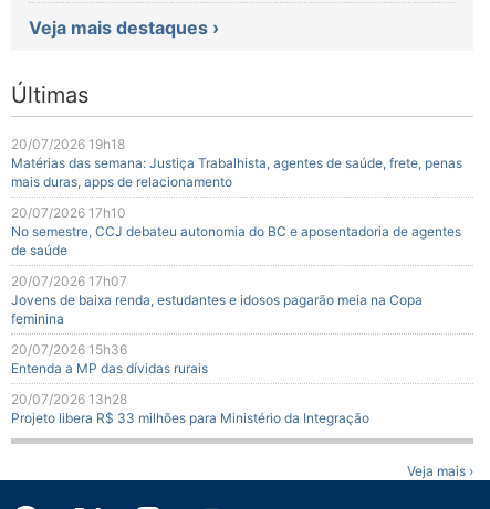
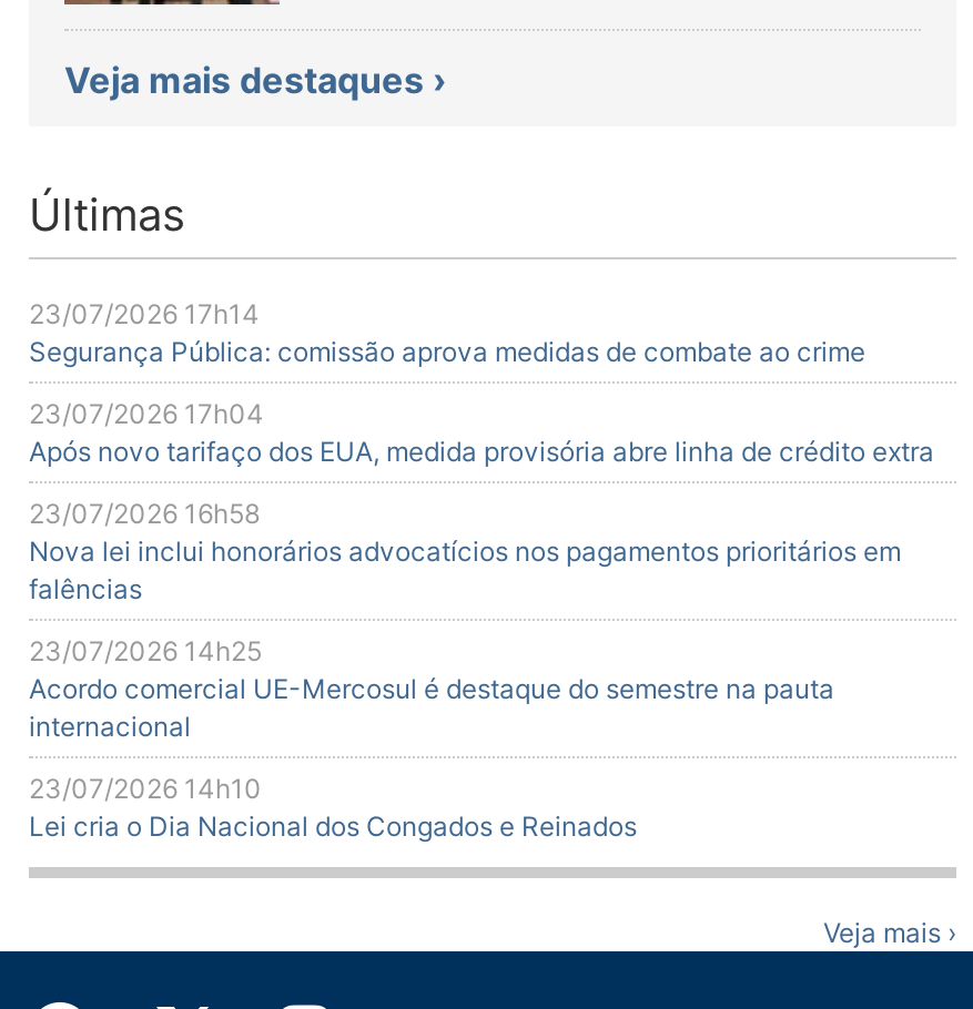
- 20/07/2026 19h18
- Matérias das semana: Justiça Trabalhista, agentes de saúde, frete, penas
- mais duras, apps de relacionamento
+ 23/07/2026 17h14
+ Segurança Pública: comissão aprova medidas de combate ao crime

- 20/07/2026 17h10
- No semestre, CCJ debateu autonomia do BC e aposentadoria de agentes
- de saúde
+ 23/07/2026 17h04
+ Após novo tarifaço dos EUA, medida provisória abre linha de crédito extra

- 20/07/2026 17h07
- Jovens de baixa renda, estudantes e idosos pagarão meia na Copa
- feminina
+ 23/07/2026 16h58
+ Nova lei inclui honorários advocatícios nos pagamentos prioritários em
+ falências

- 20/07/2026 15h36
- Entenda a MP das dívidas rurais
+ 23/07/2026 14h25
+ Acordo comercial UE-Mercosul é destaque do semestre na pauta
+ internacional

- 20/07/2026 13h28
- Projeto libera R$ 33 milhões para Ministério da Integração
+ 23/07/2026 14h10
+ Lei cria o Dia Nacional dos Congados e Reinados
